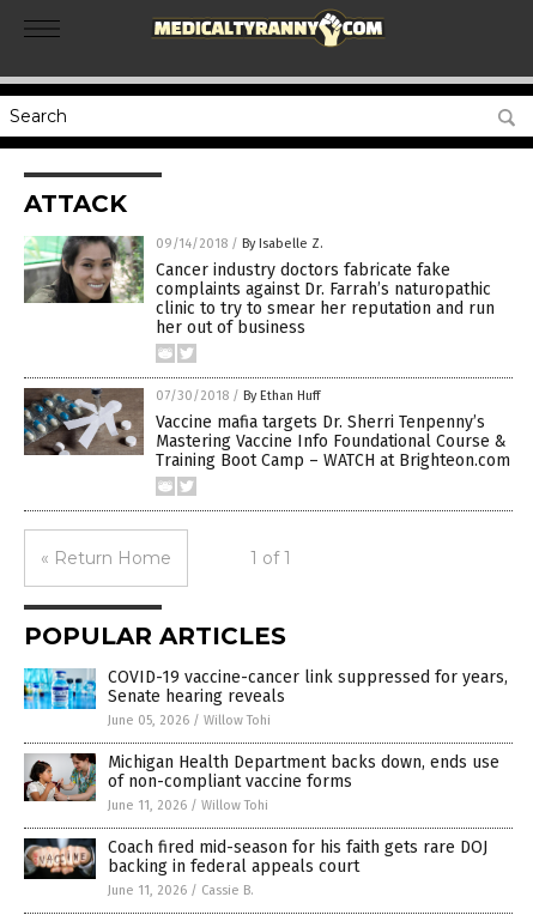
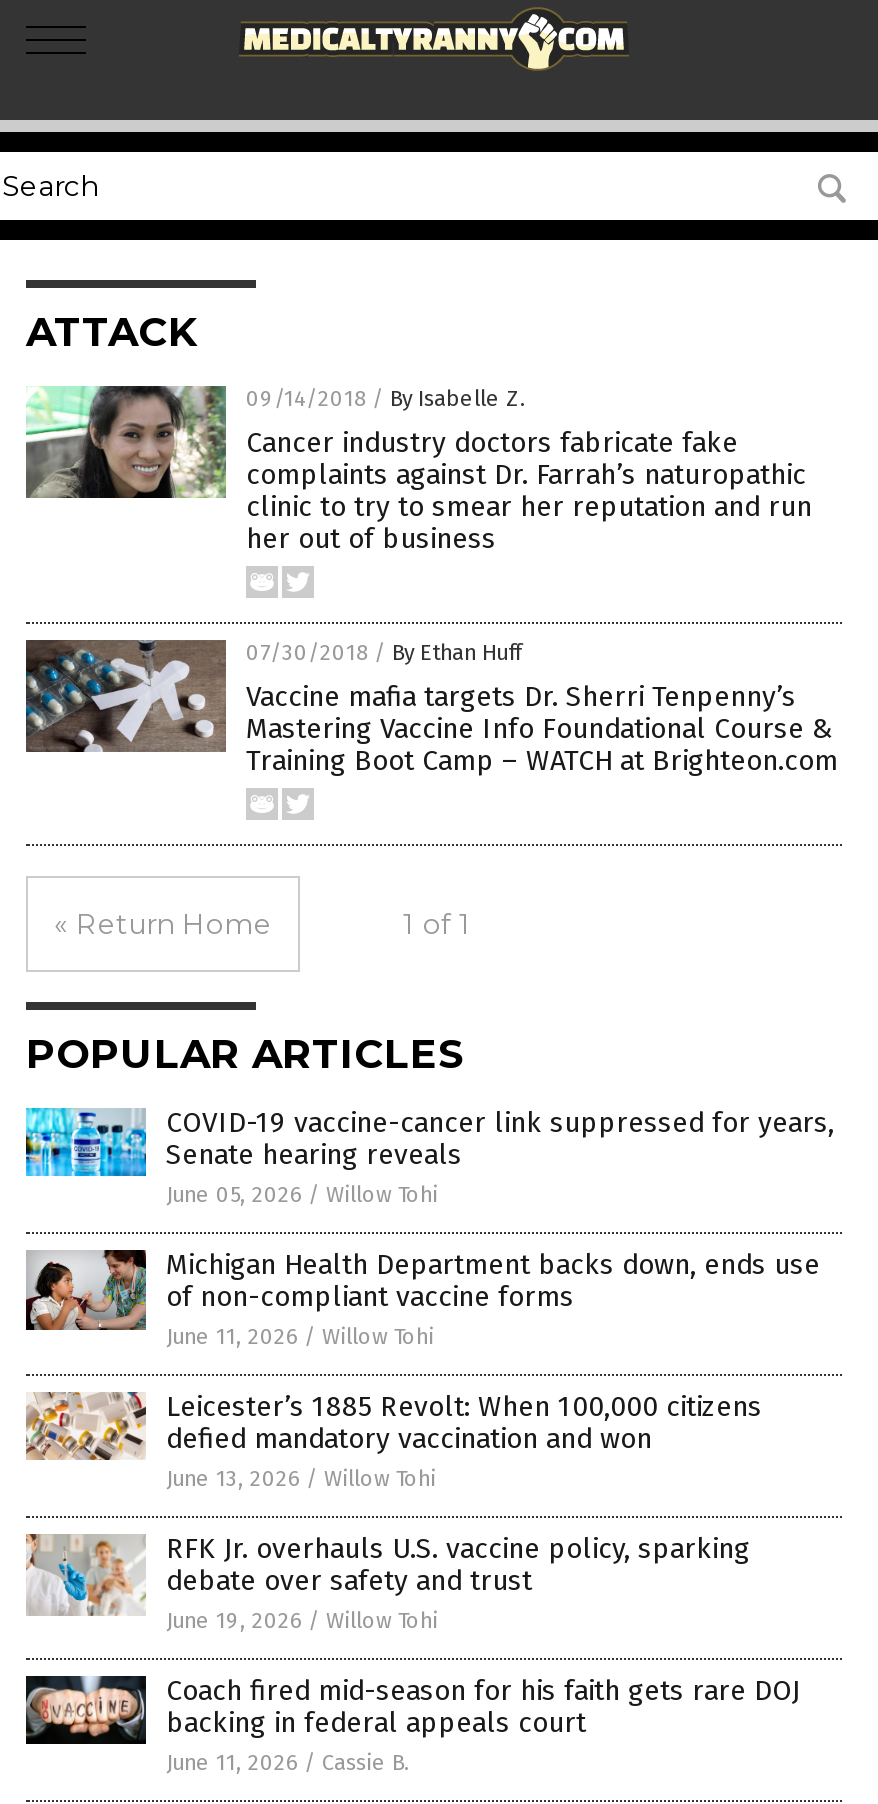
+ [image]
+ Leicester’s 1885 Revolt: When 100,000 citizens
+ defied mandatory vaccination and won
+ June 13, 2026 / Willow Tohi
+ RFK Jr. overhauls U.S. vaccine policy, sparking
+ debate over safety and trust
+ June 19, 2026 / Willow Tohi

+ [image]
